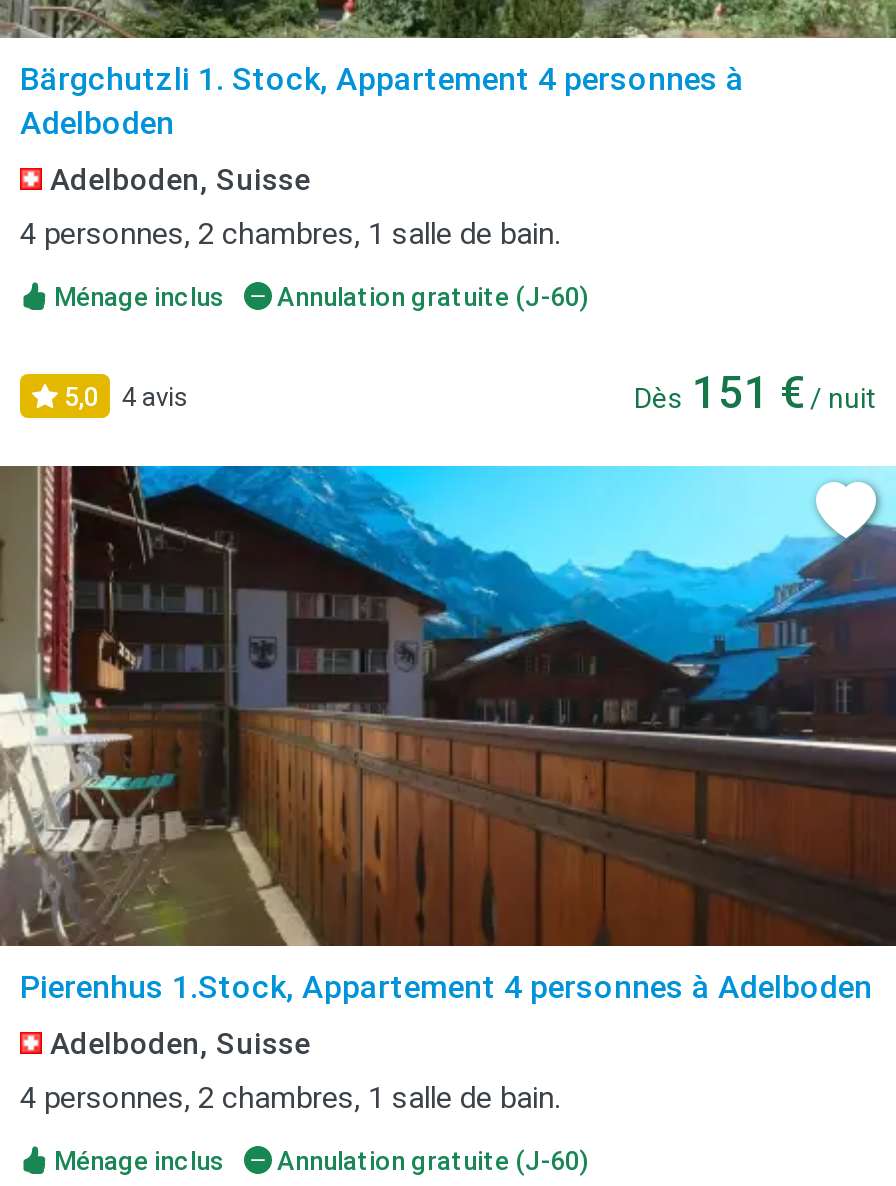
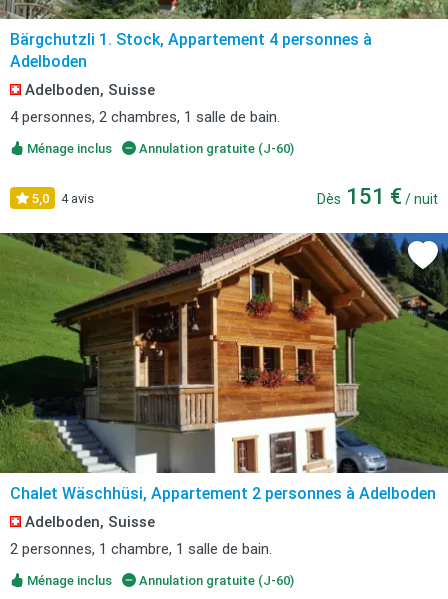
- [image]
- Pierenhus 1.Stock, Appartement 4 personnes à Adelboden
+ [image]
+ Chalet Wäschhüsi, Appartement 2 personnes à Adelboden

- 4 personnes, 2 chambres, 1 salle de bain.
+ 2 personnes, 1 chambre, 1 salle de bain.
